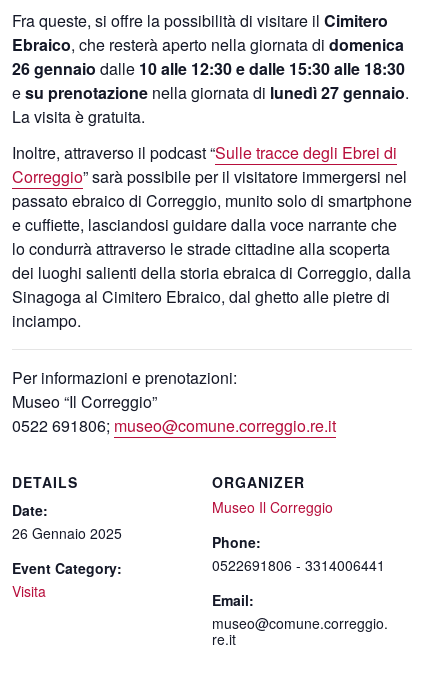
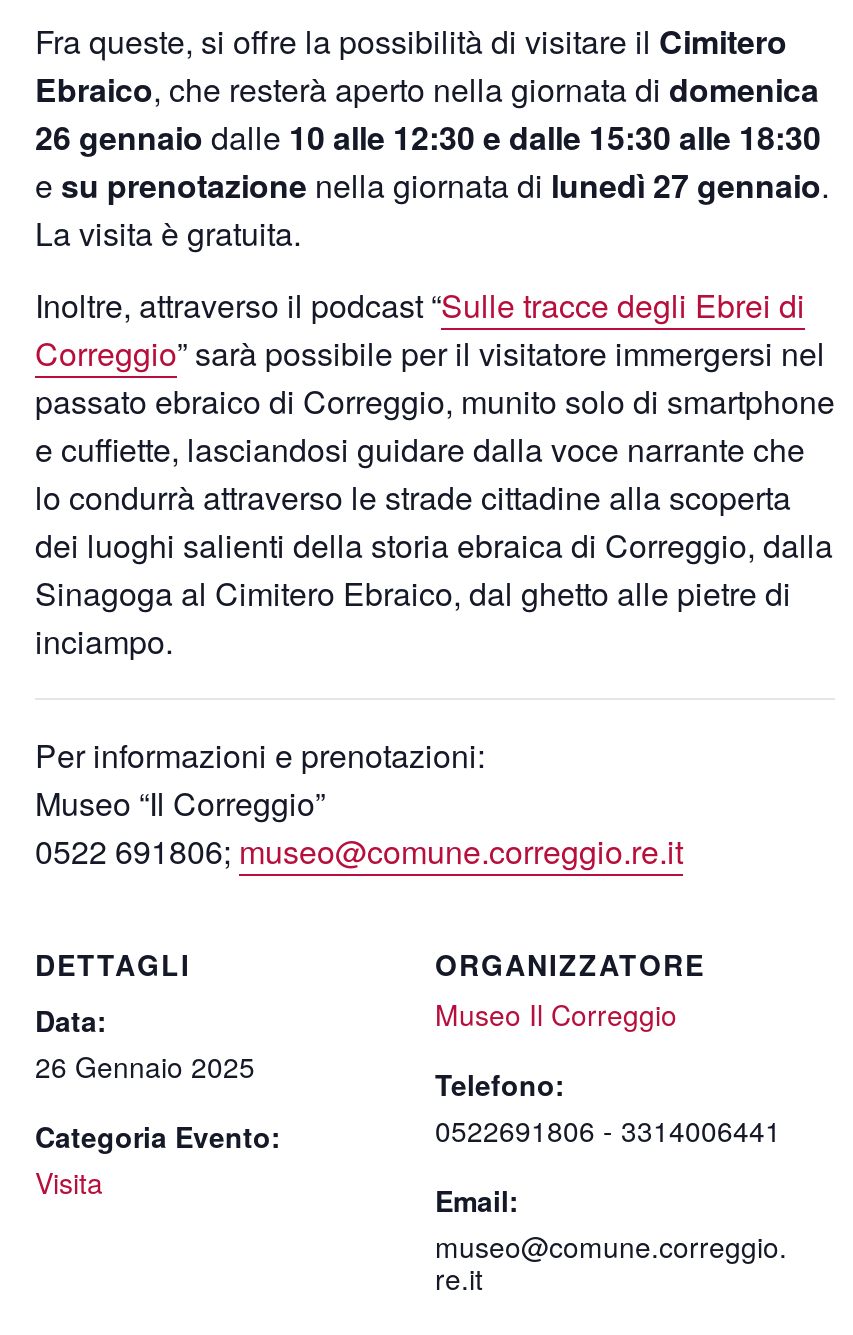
- DETAILS
- Date:
+ DETTAGLI
+ Data:

- ORGANIZER
+ ORGANIZZATORE

- Phone:
+ Telefono:

- Event Category:
+ Categoria Evento:
